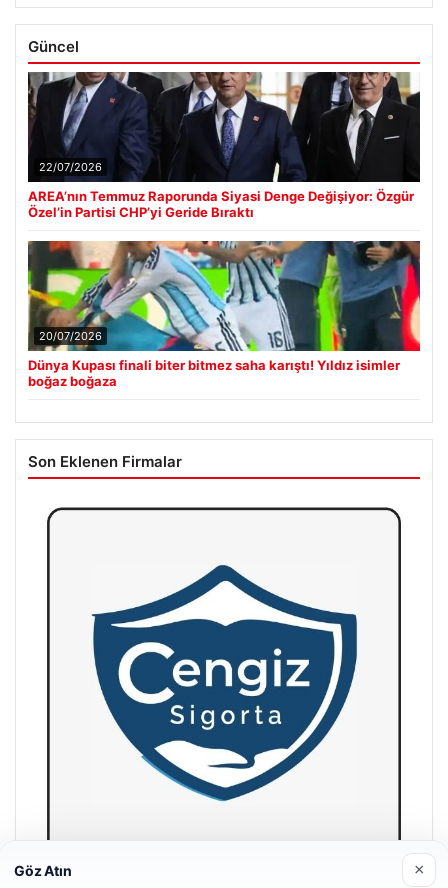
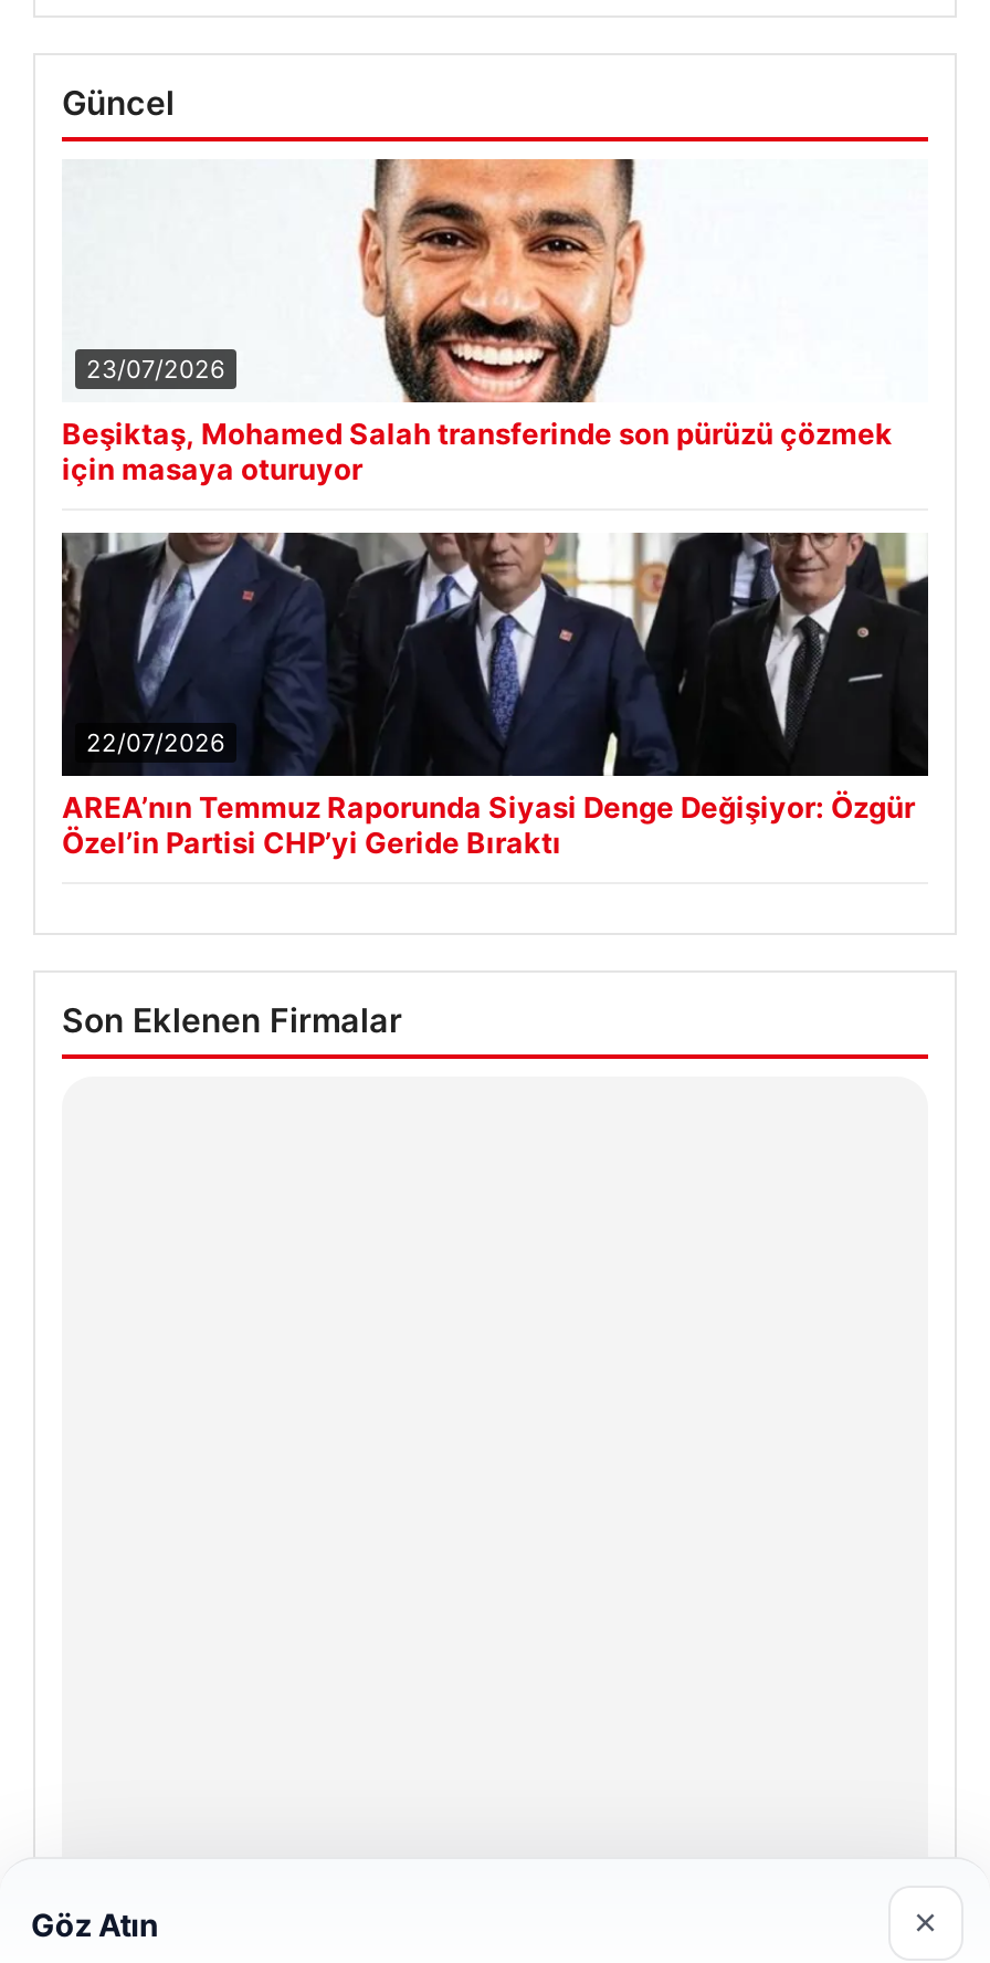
+ [image]
+ 23/07/2026
+ Beşiktaş, Mohamed Salah transferinde son pürüzü çözmek
+ için masaya oturuyor

moved down: [image] | 22/07/2026 | AREA’nın Temmuz Raporunda Siyasi Denge Değişiyor: Özgür | Özel’in Partisi CHP’yi Geride Bıraktı

- [image]
- 20/07/2026
- Dünya Kupası finali biter bitmez saha karıştı! Yıldız isimler
- boğaz boğaza

- [image]
